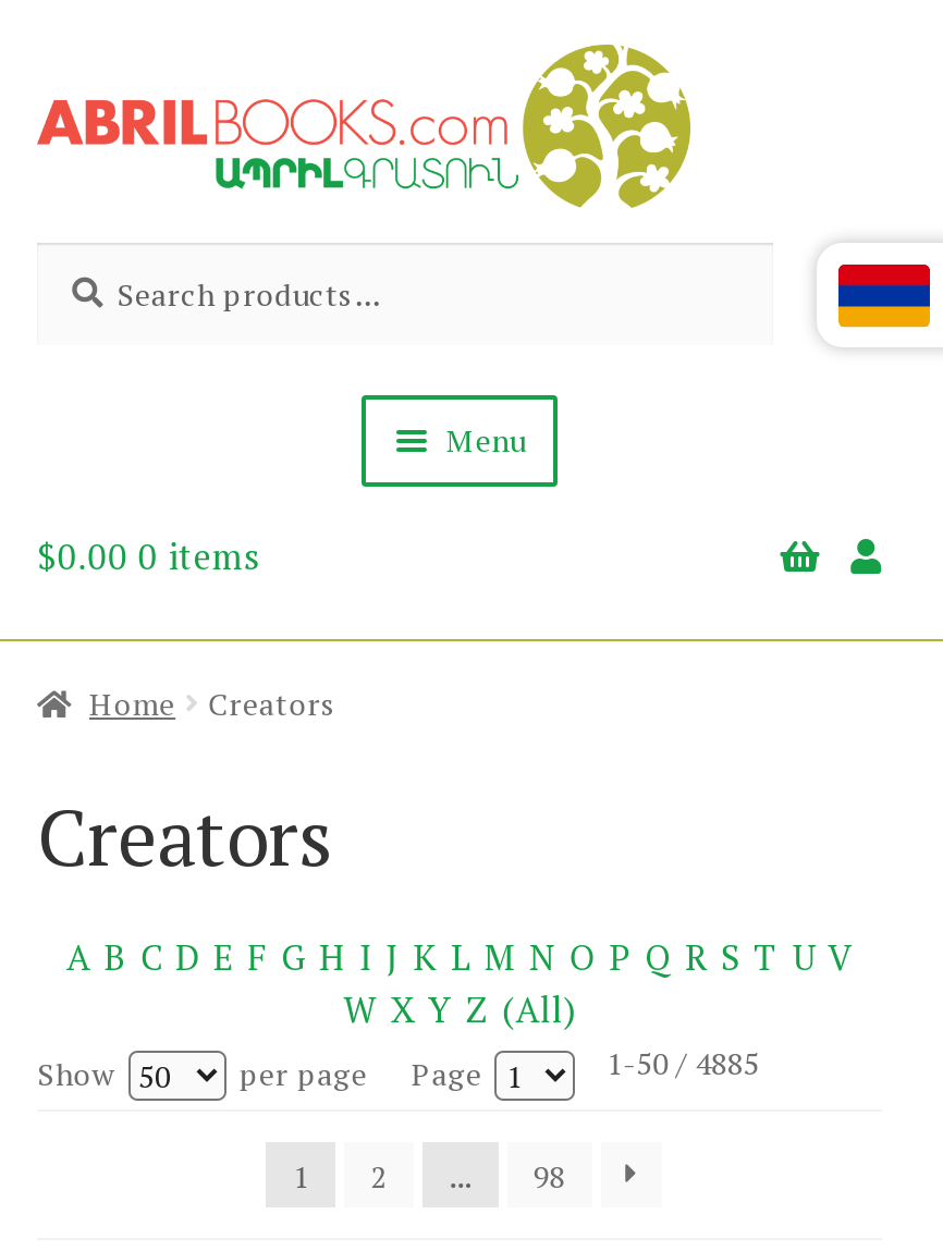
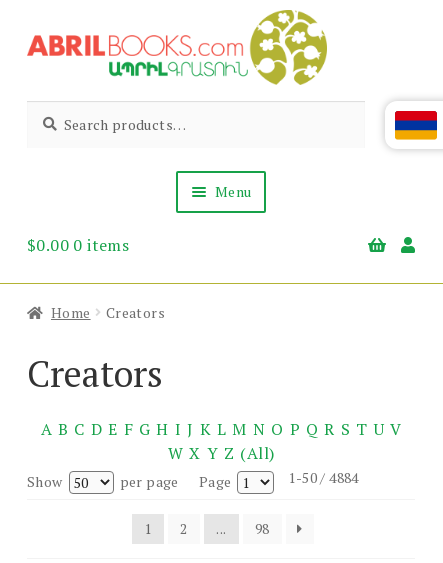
- 1-50 / 4885
+ 1-50 / 4884
